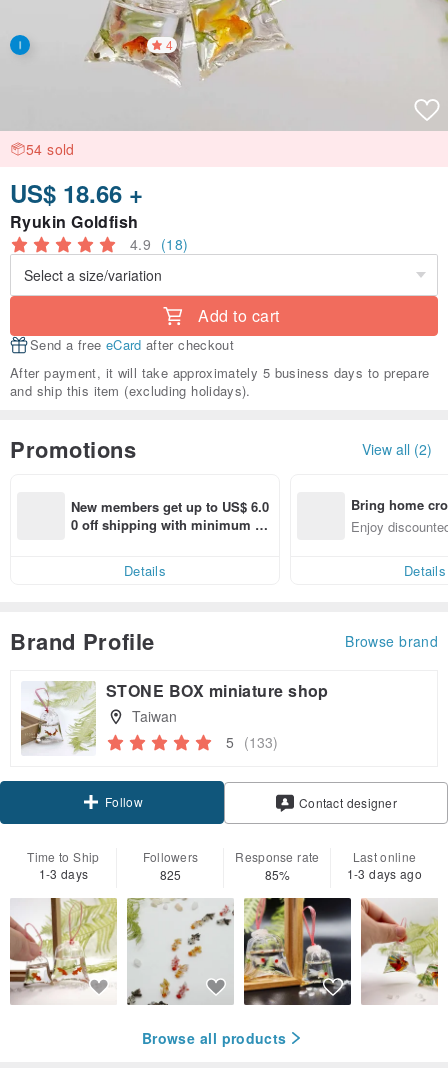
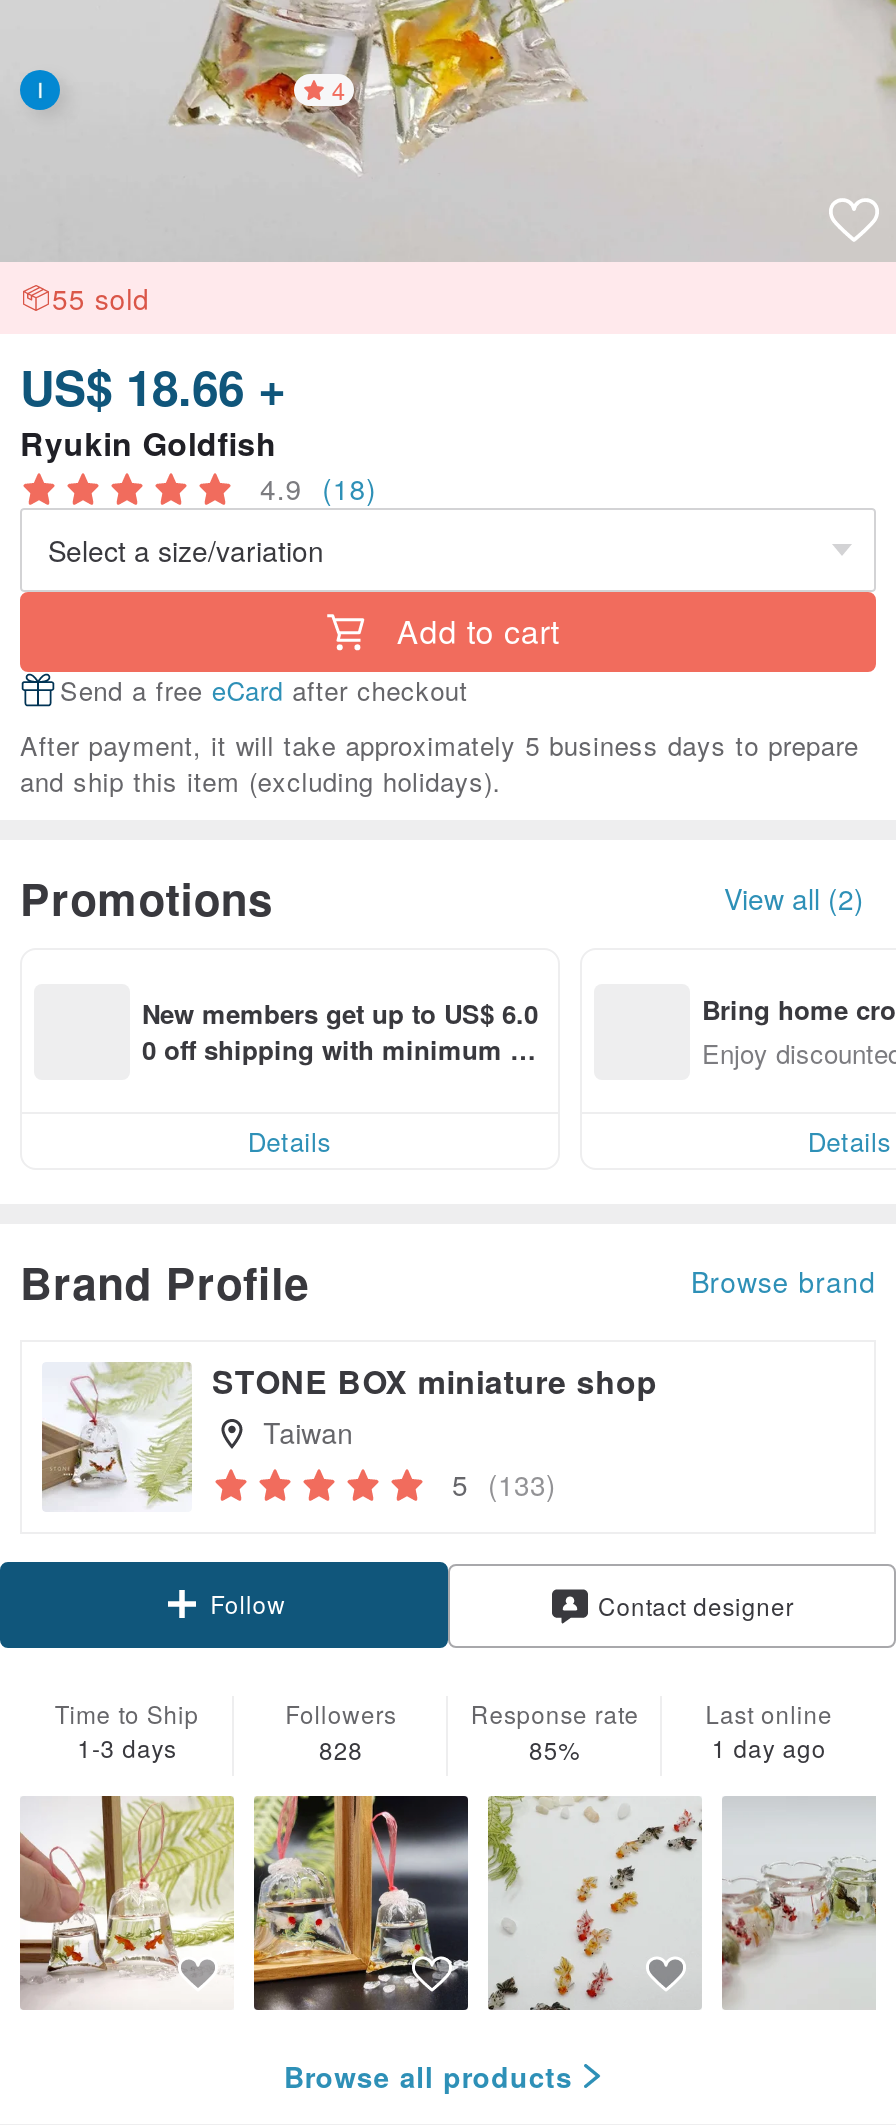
- 54 sold
+ 55 sold

- 825
+ 828

- 1-3 days ago
+ 1 day ago

- [image]
+ [image]

- [image]
+ [image]

- [image]
+ [image]
